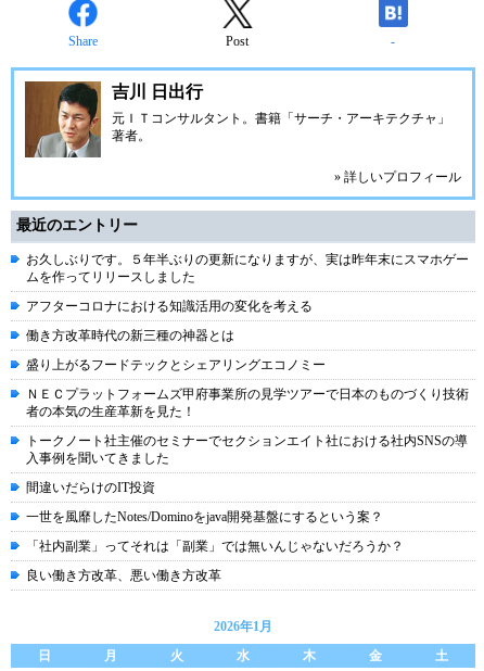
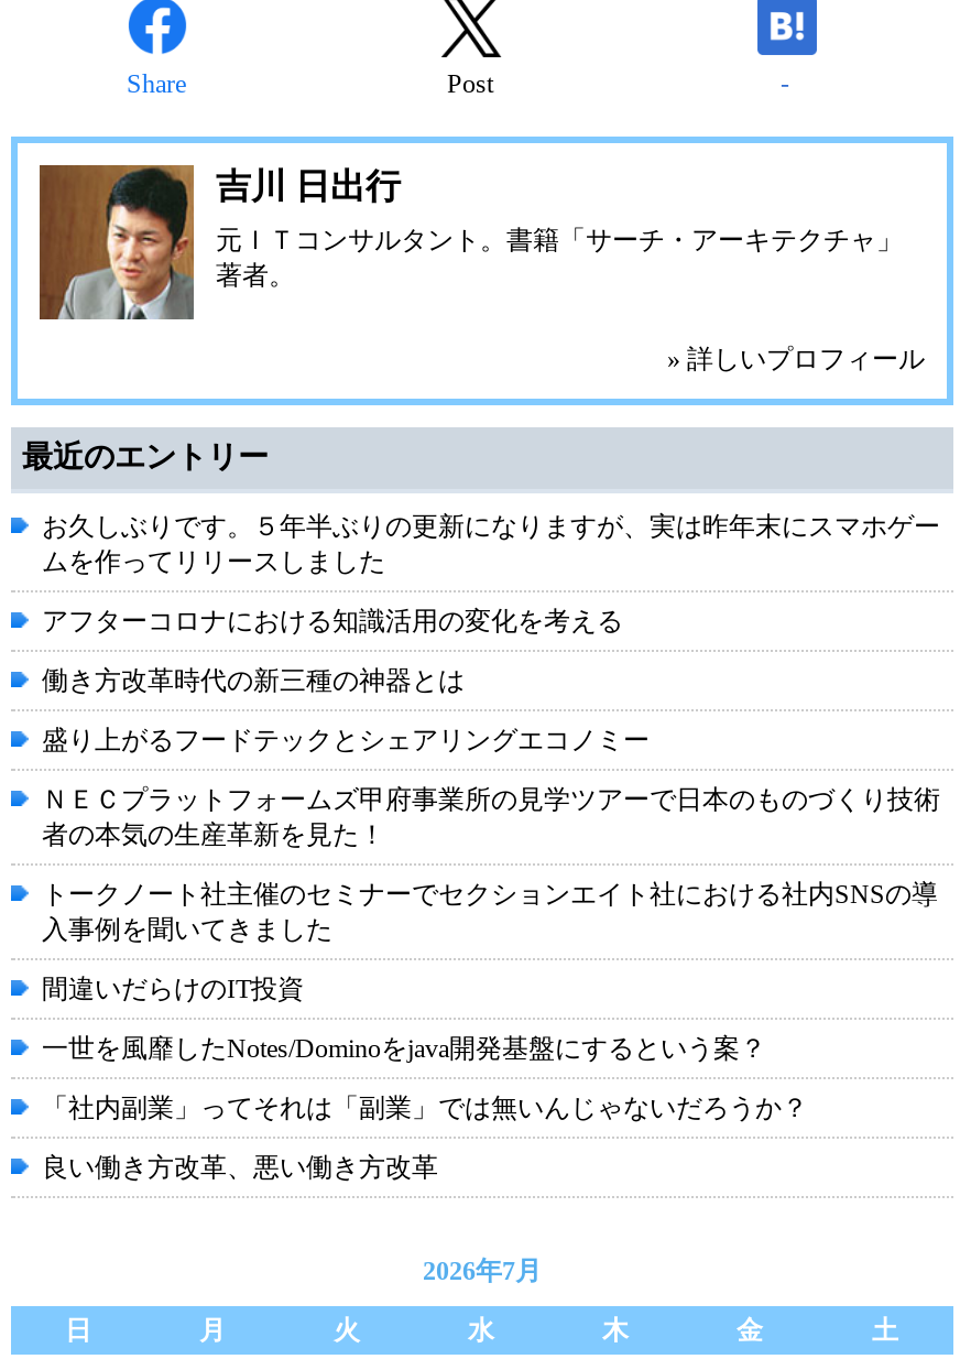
- 2026年1月
+ 2026年7月
